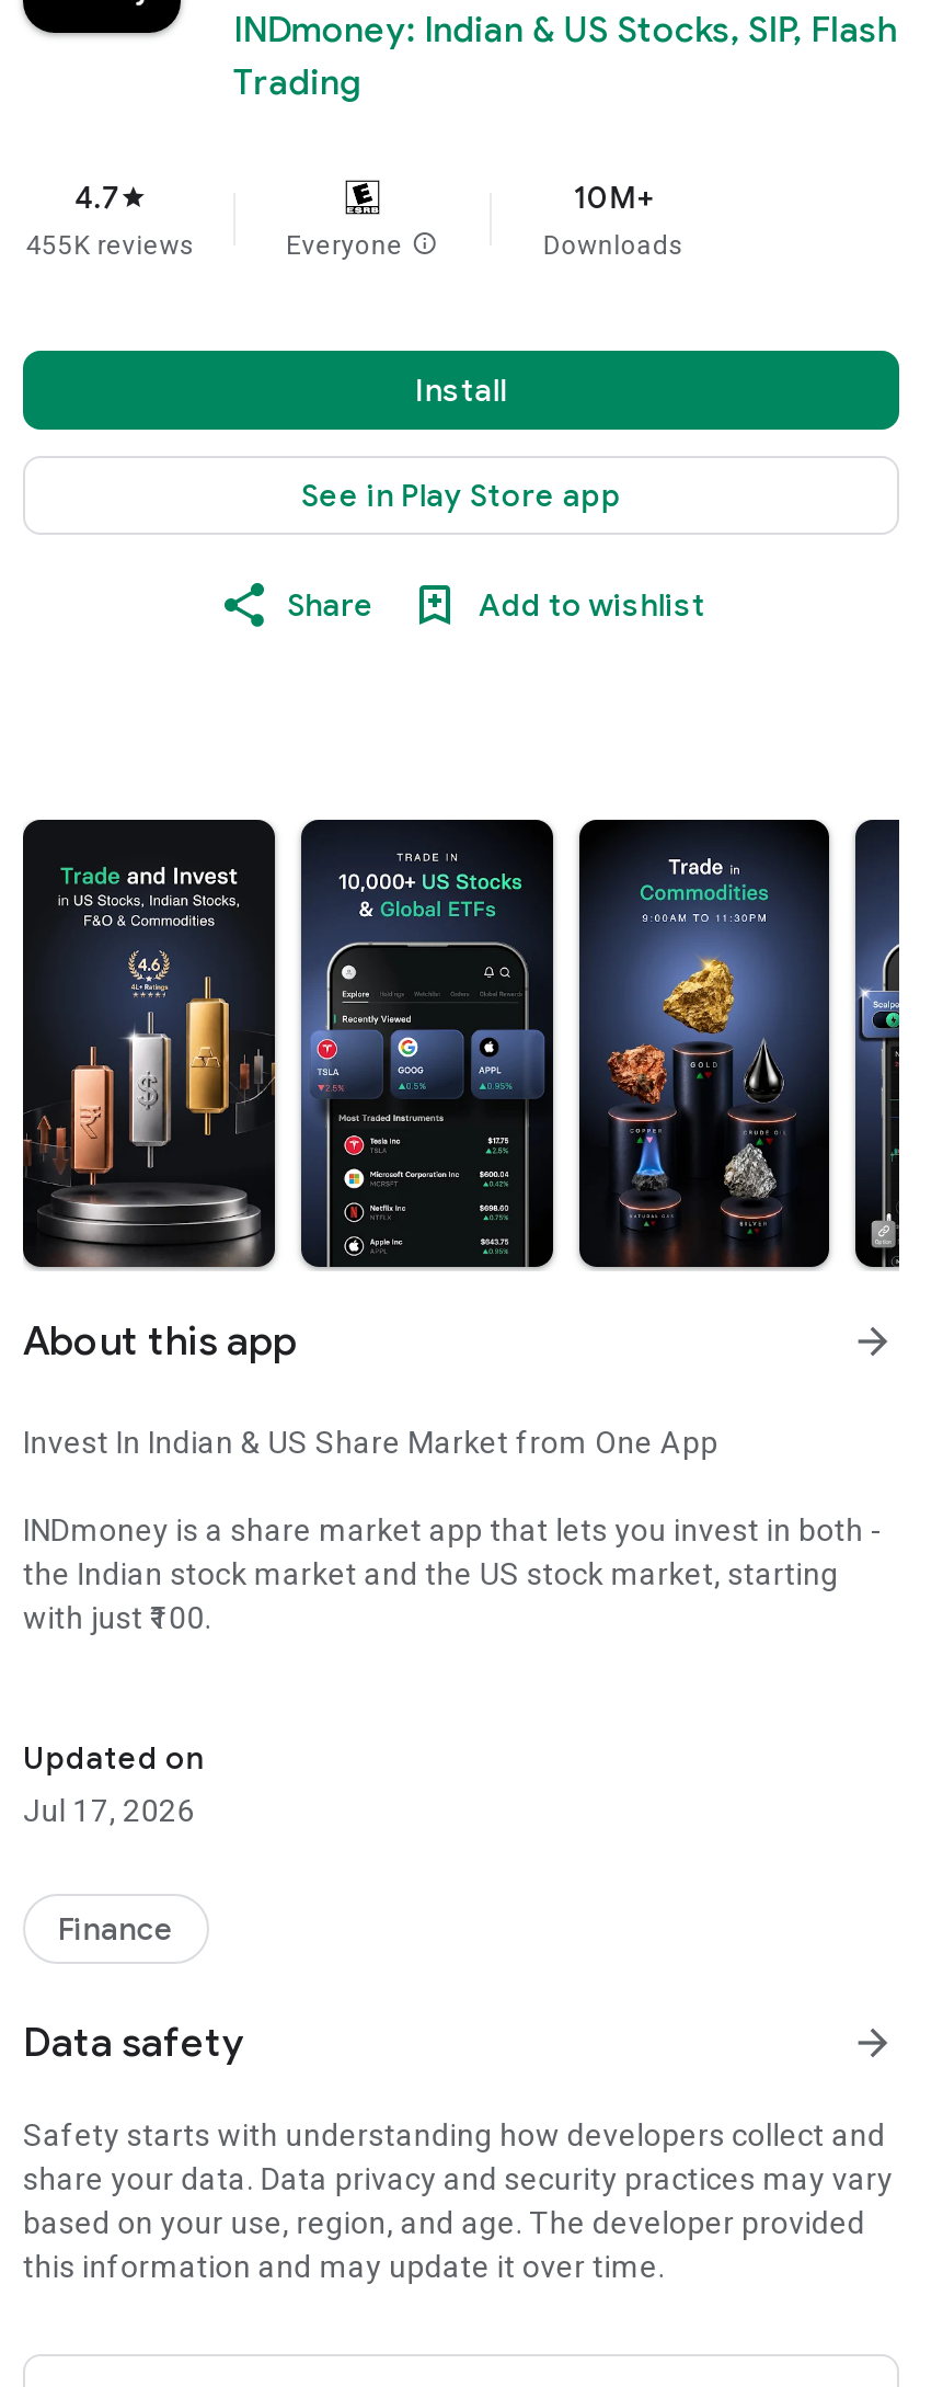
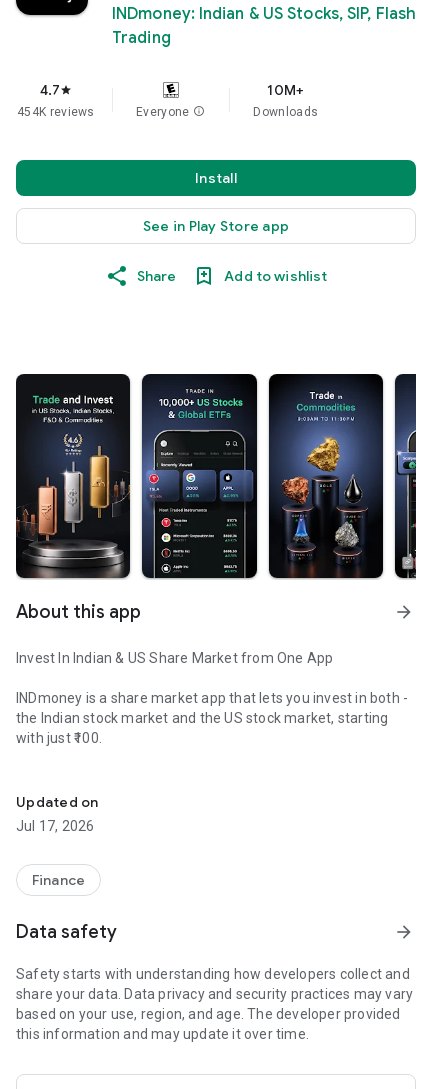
- 455K reviews
+ 454K reviews
